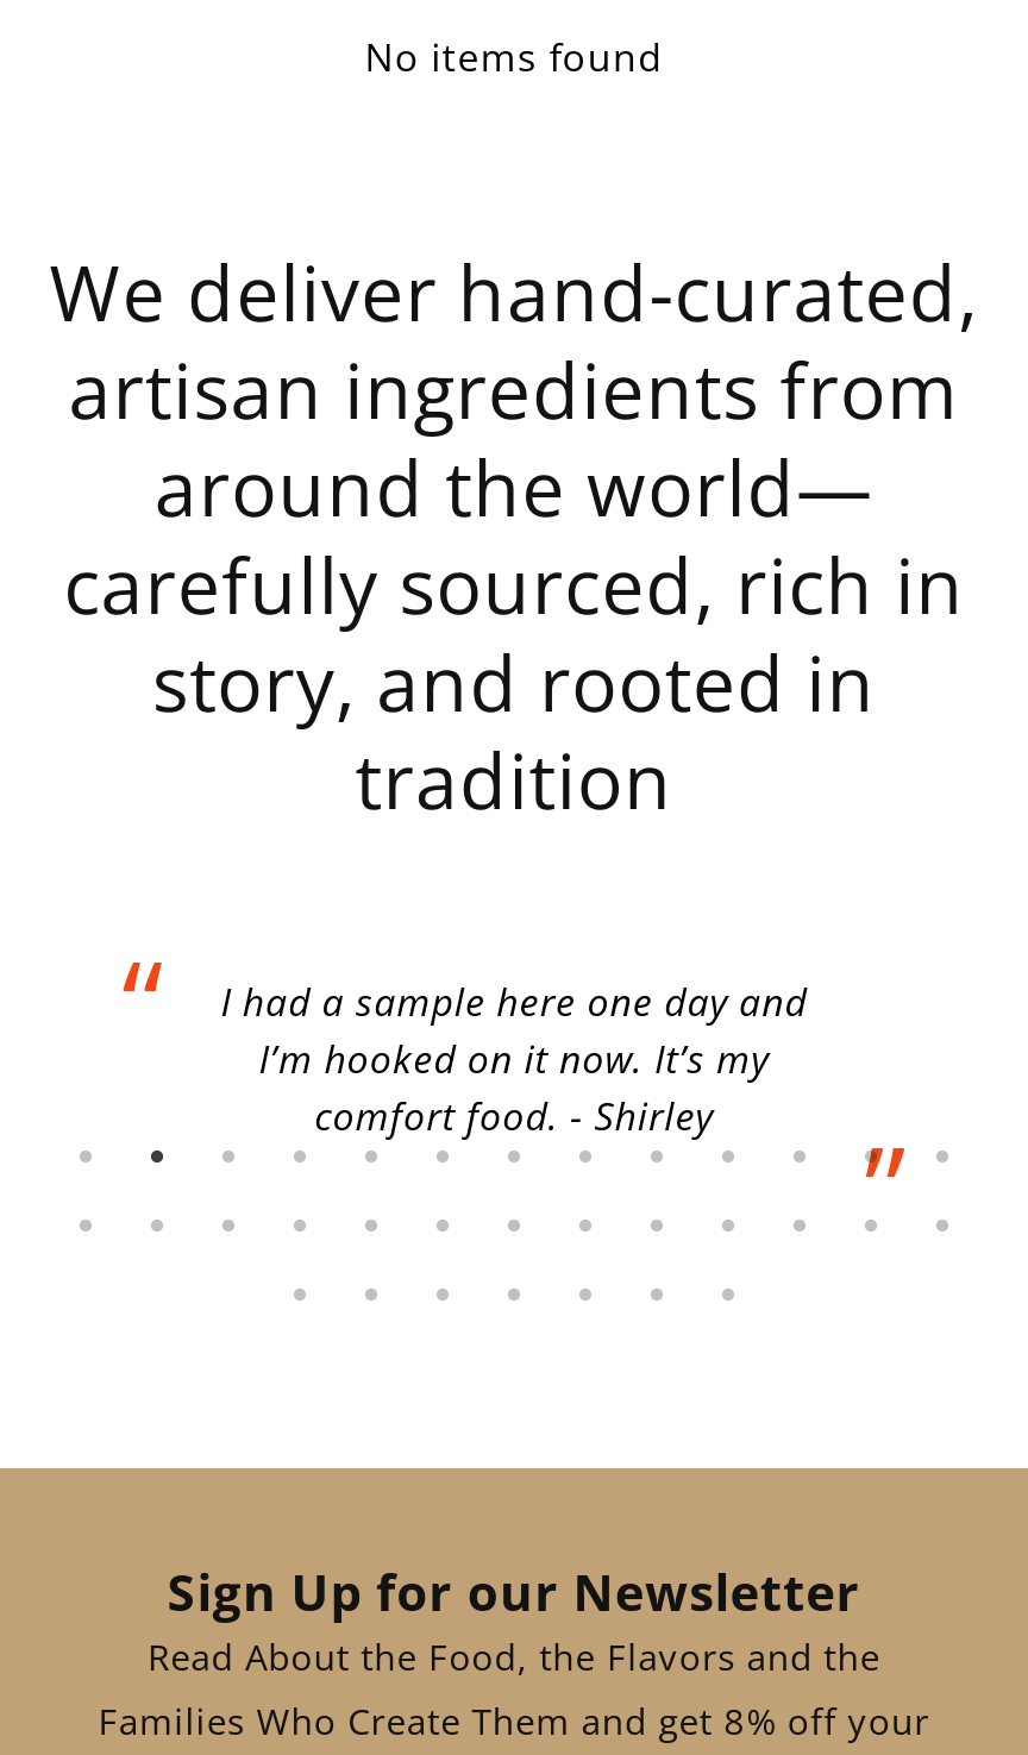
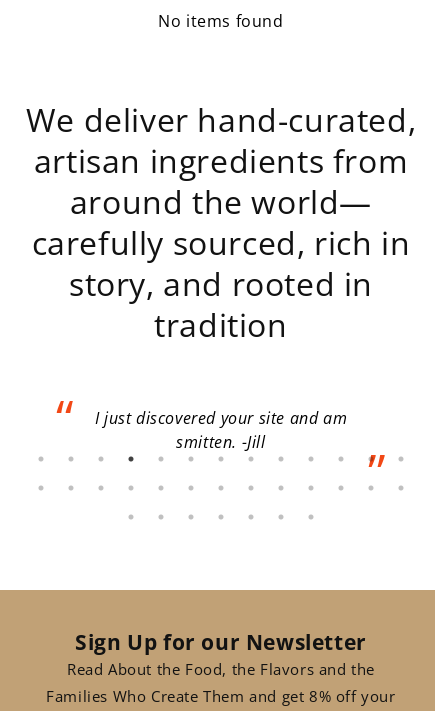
- I had a sample here one day and
- I’m hooked on it now. It’s my
- comfort food. - Shirley
+ I just discovered your site and am
+ smitten. -Jill
